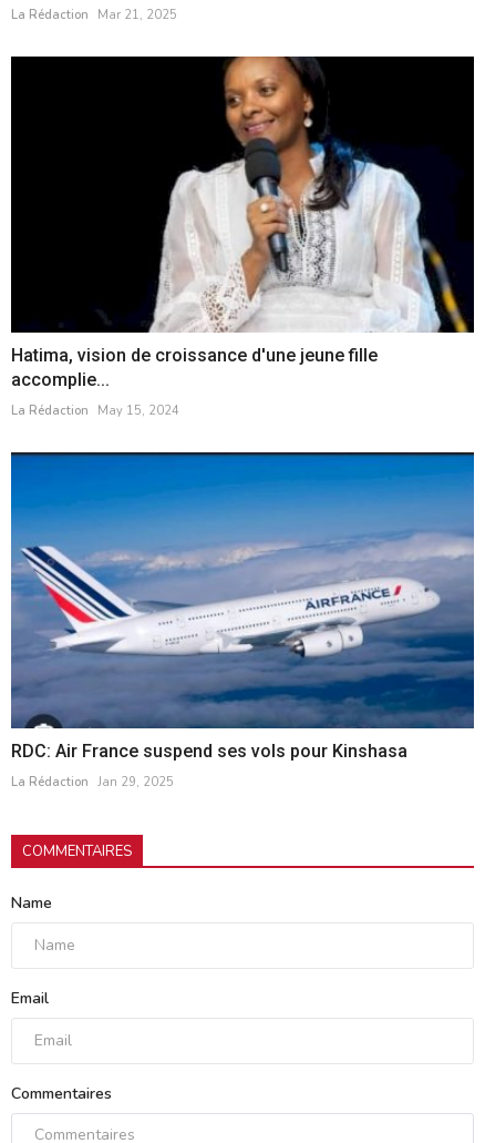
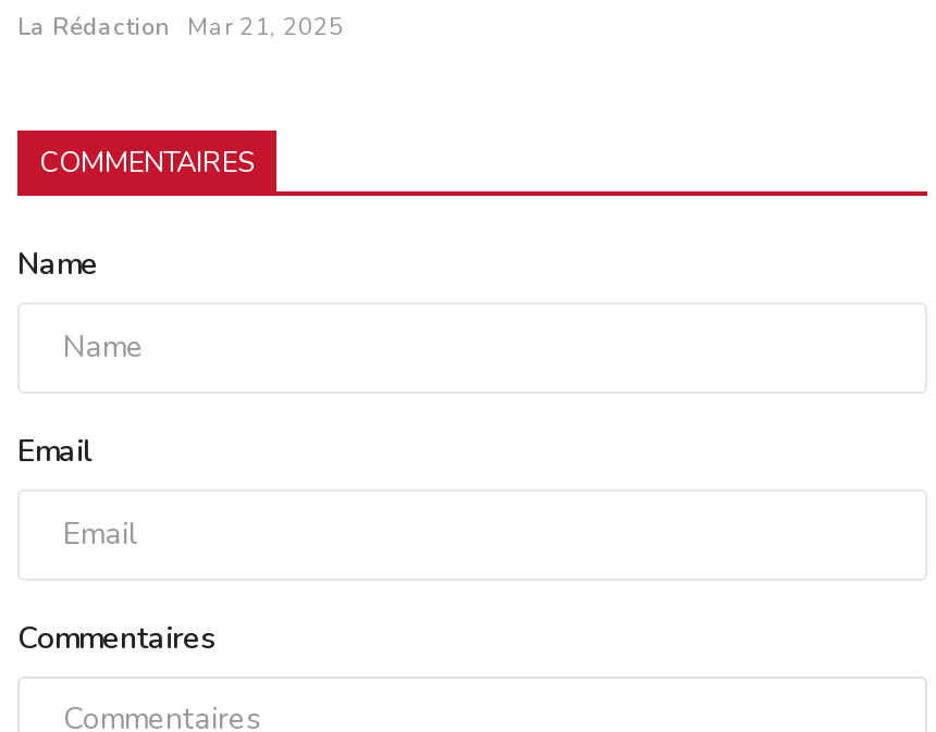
- [image]
- Hatima, vision de croissance d'une jeune fille
- accomplie...
- La Rédaction May 15, 2024

- [image]
- RDC: Air France suspend ses vols pour Kinshasa
- La Rédaction Jan 29, 2025
